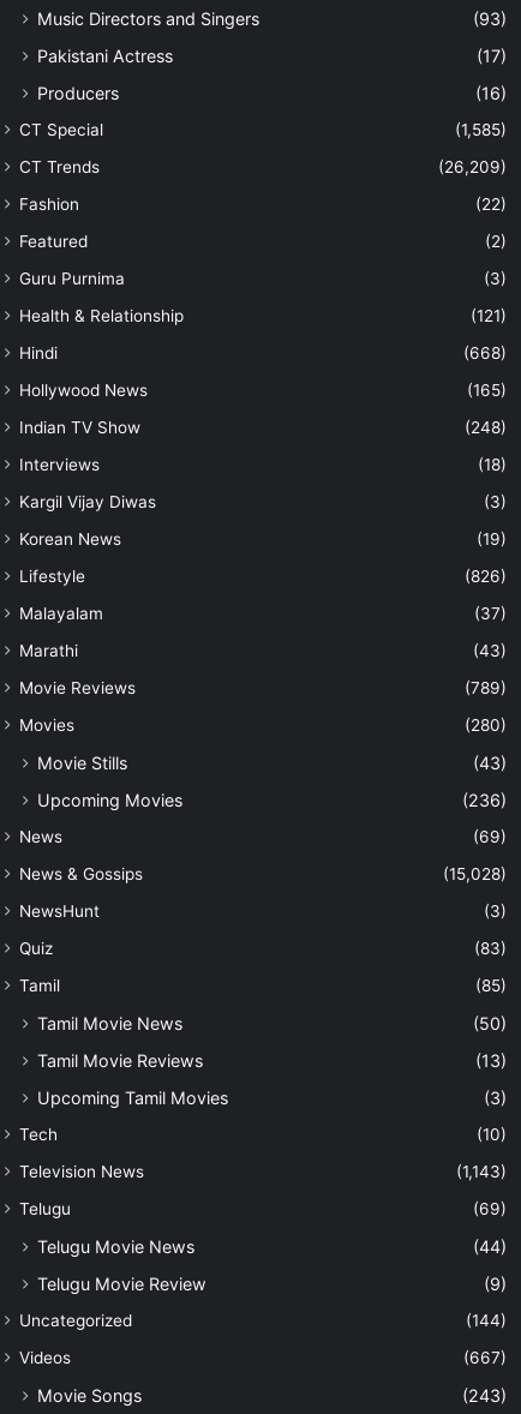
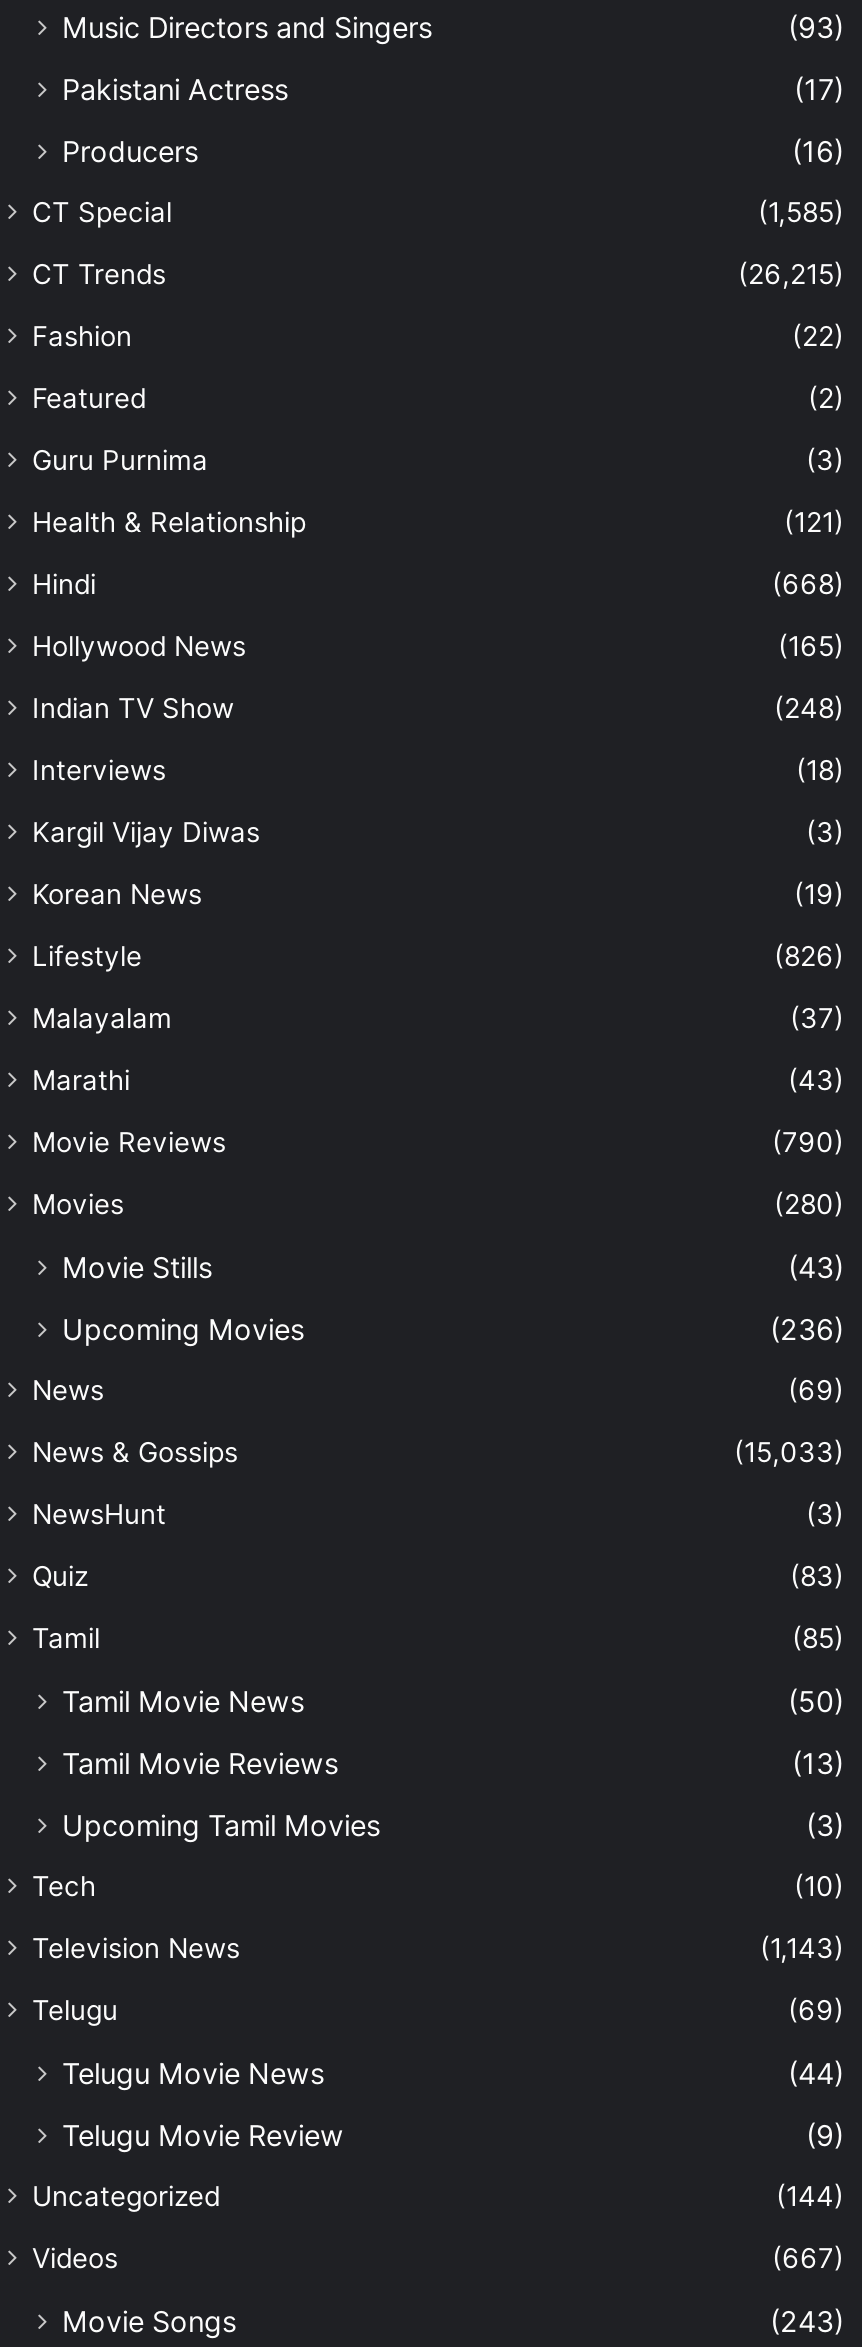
- (26,209)
+ (26,215)

- (789)
+ (790)

- (15,028)
+ (15,033)
